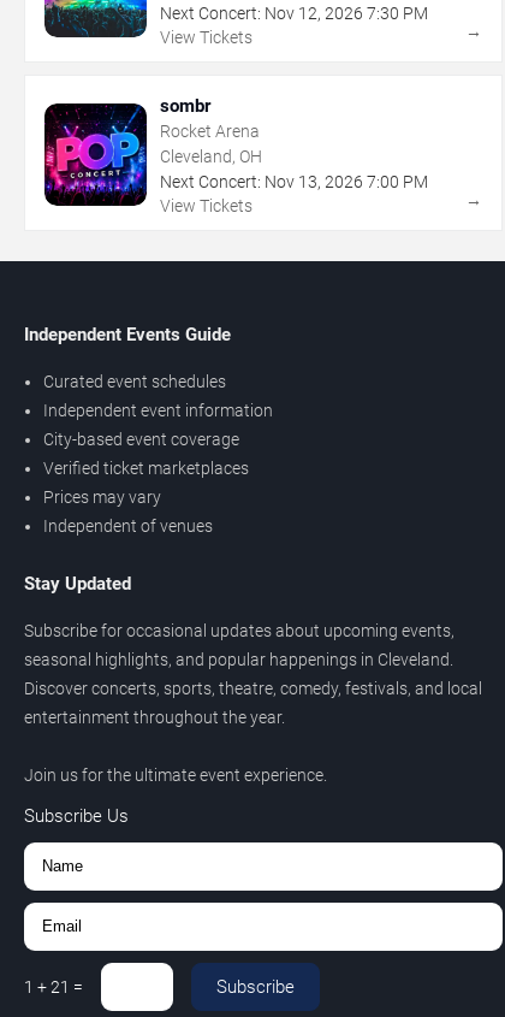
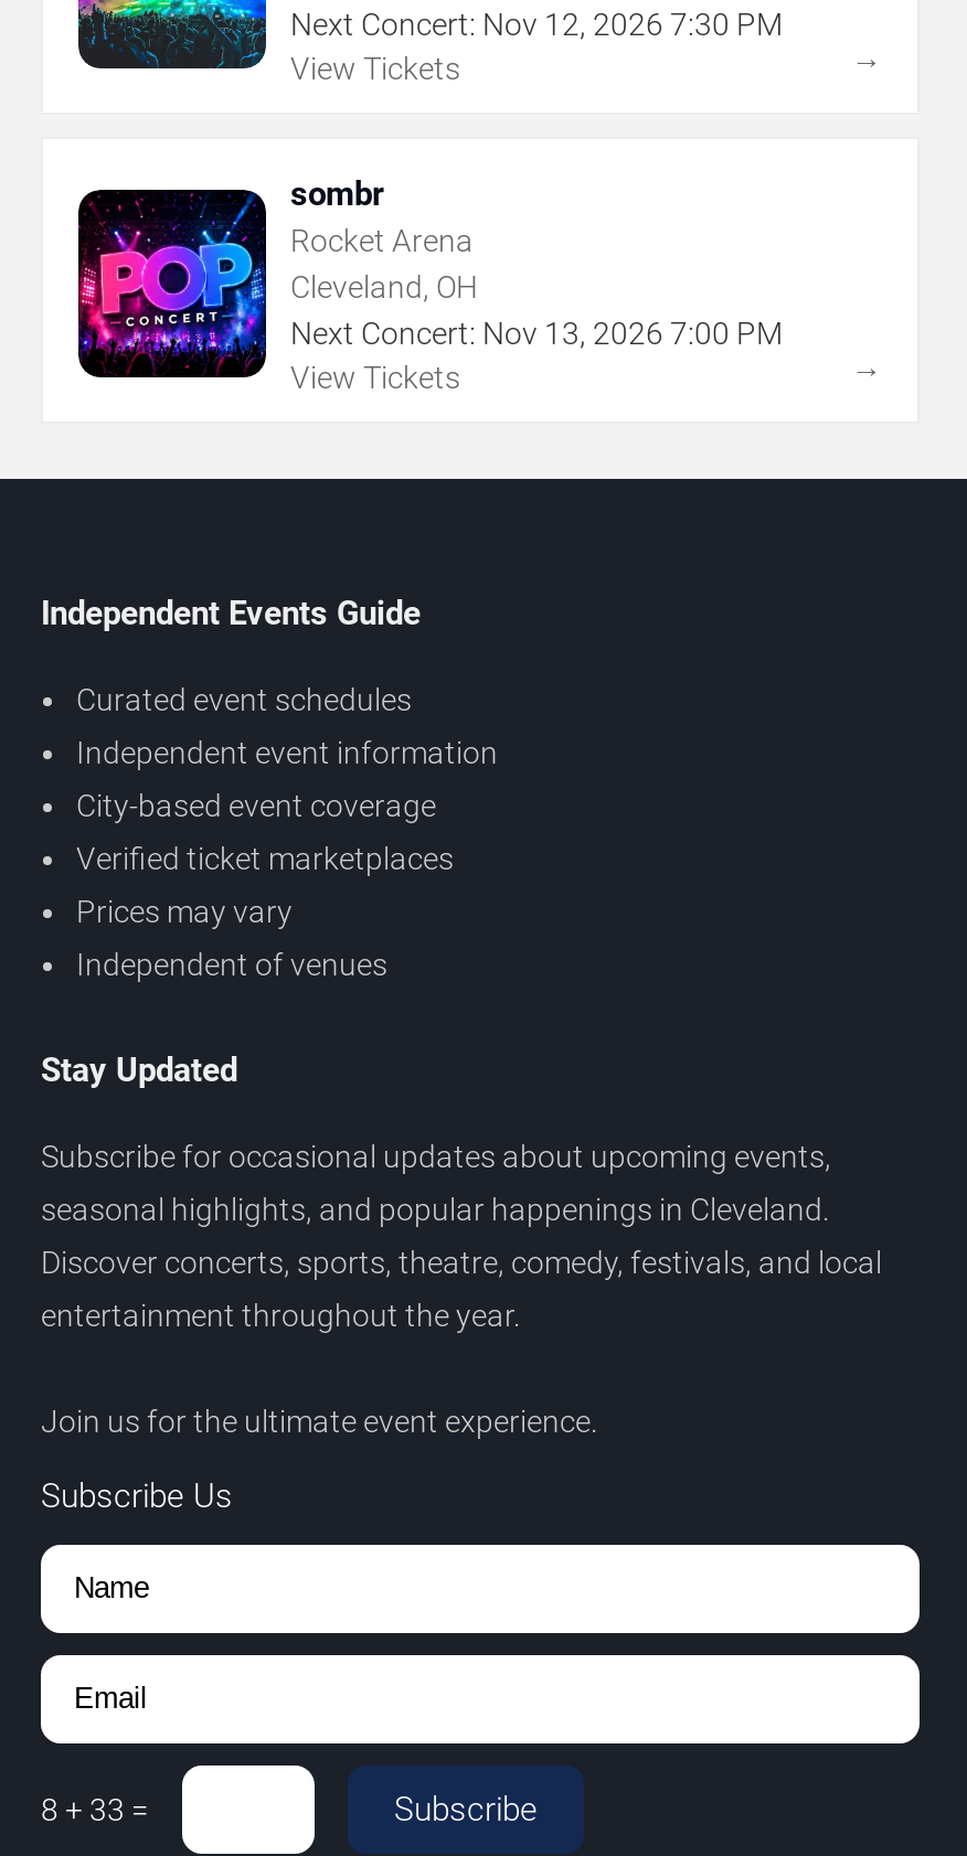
- 1 + 21 =
+ 8 + 33 =
